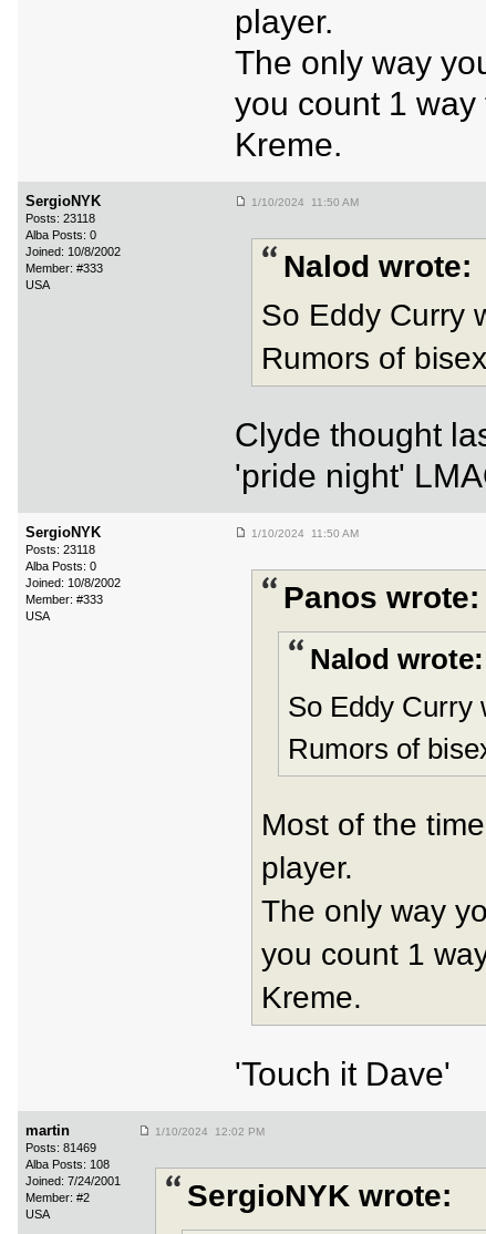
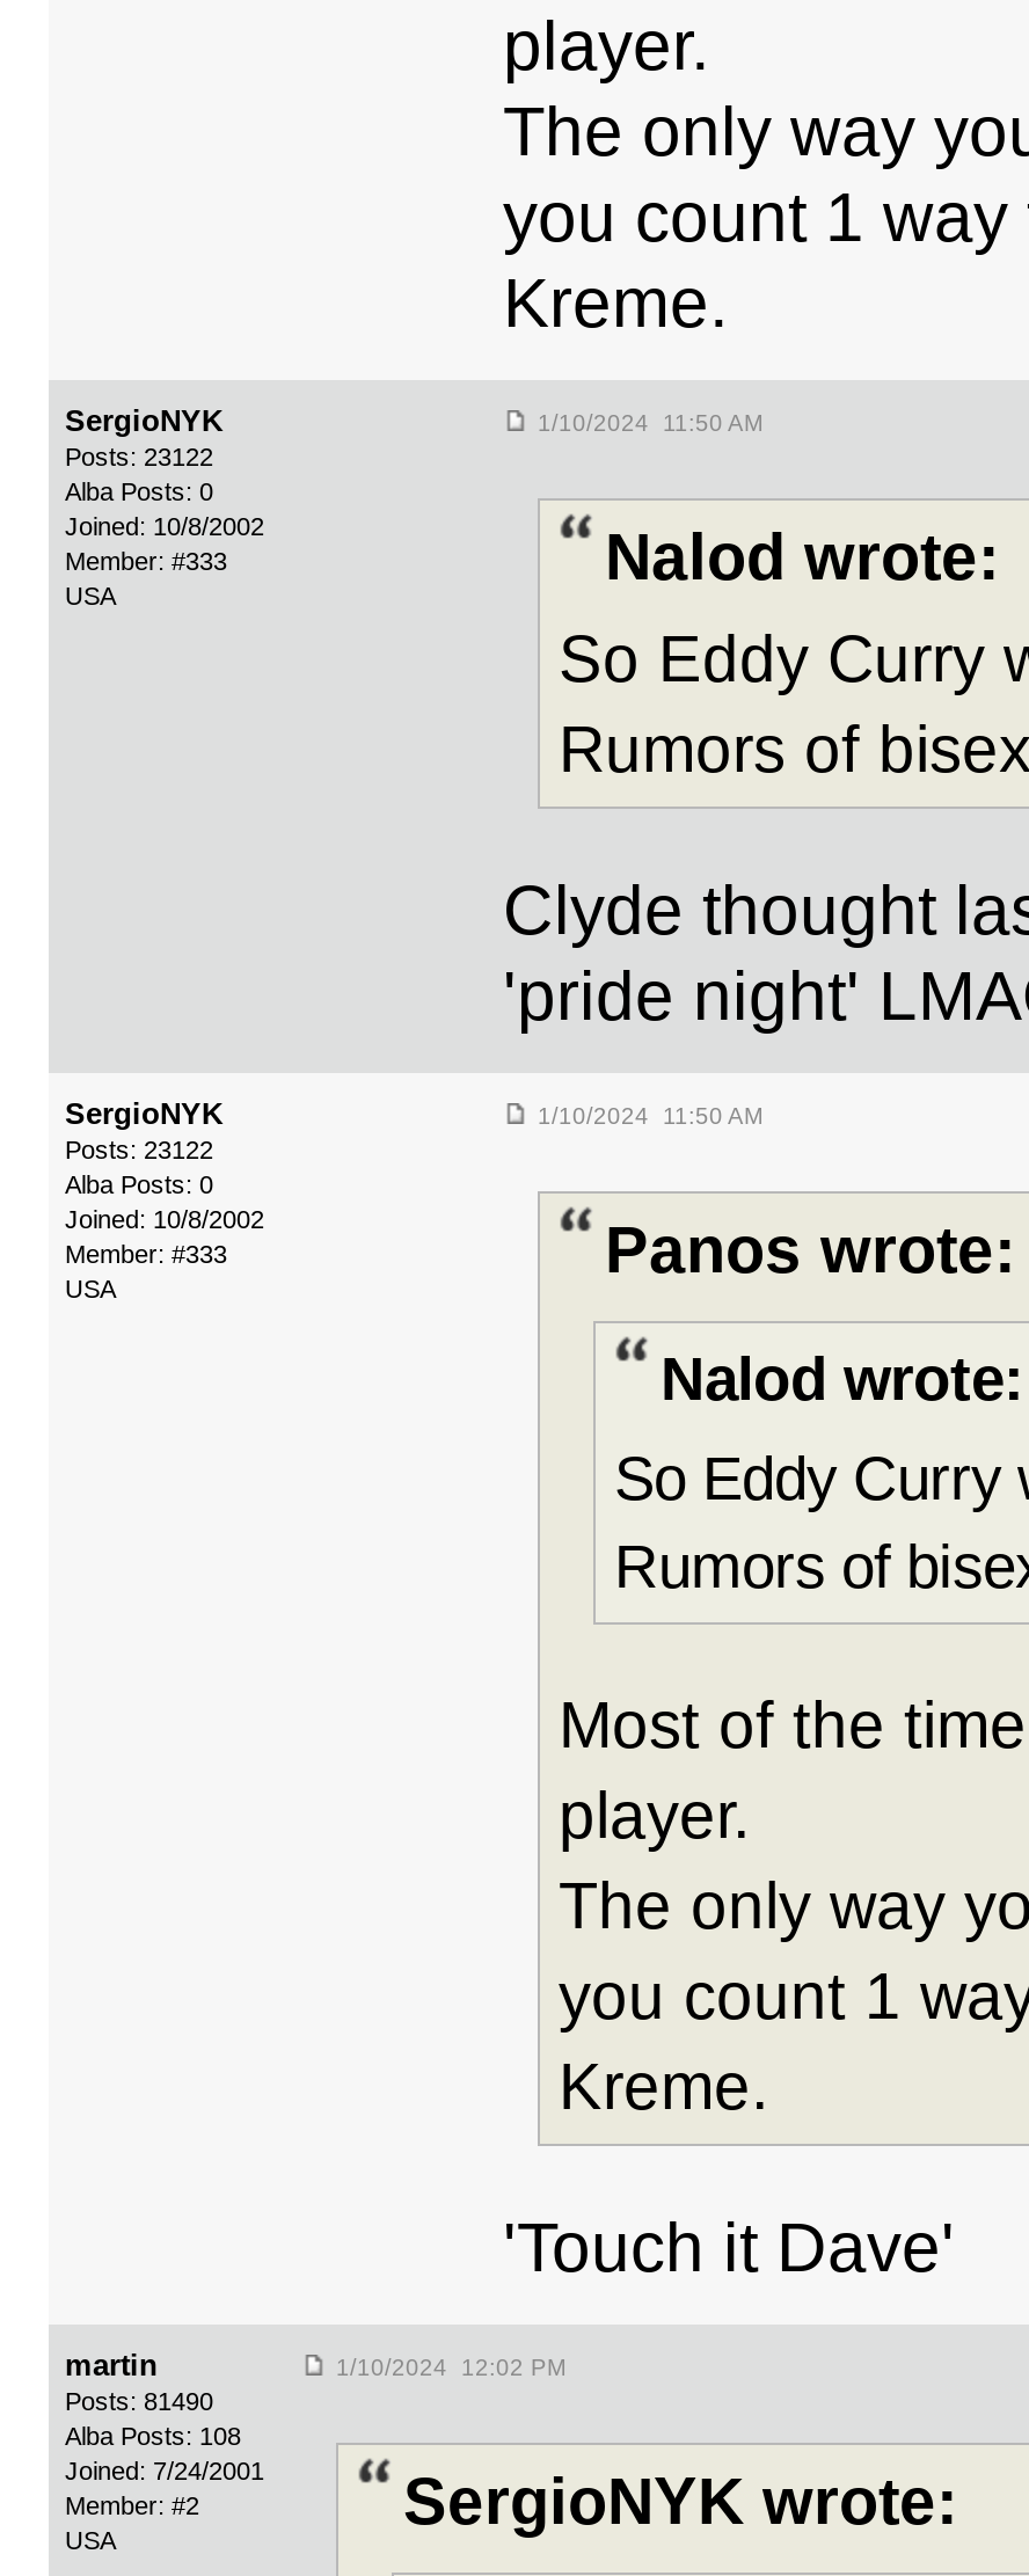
- Posts: 23118
+ Posts: 23122

- Posts: 23118
+ Posts: 23122

- Posts: 81469
+ Posts: 81490
